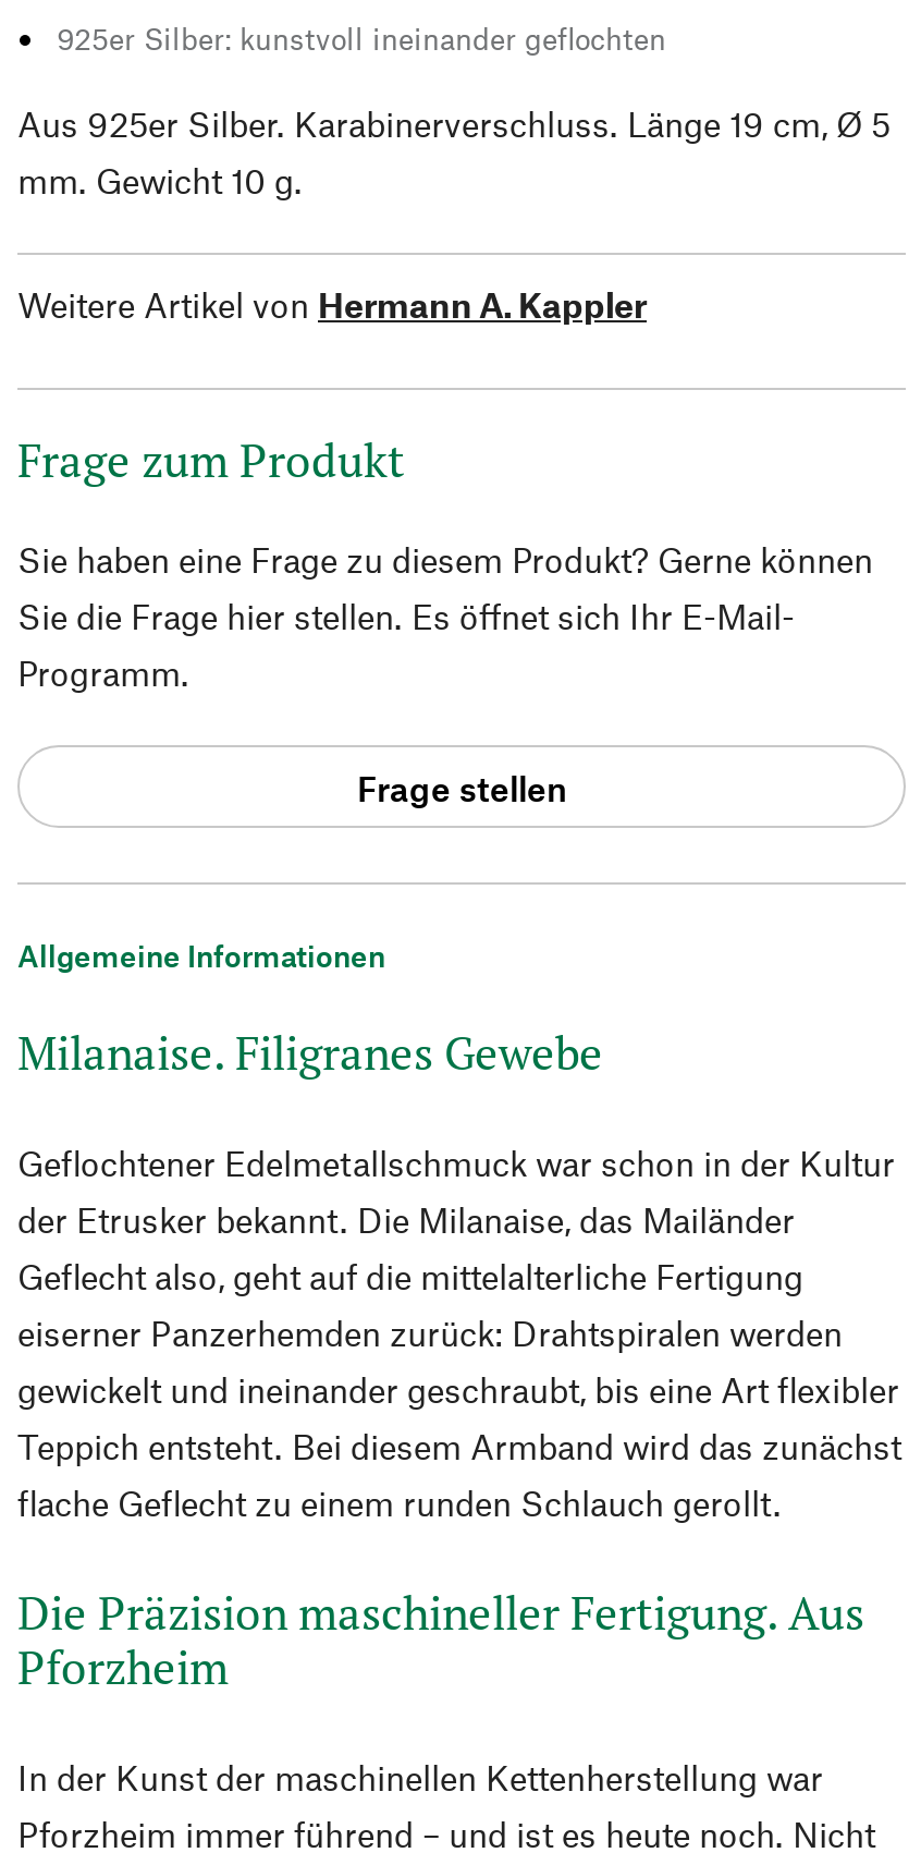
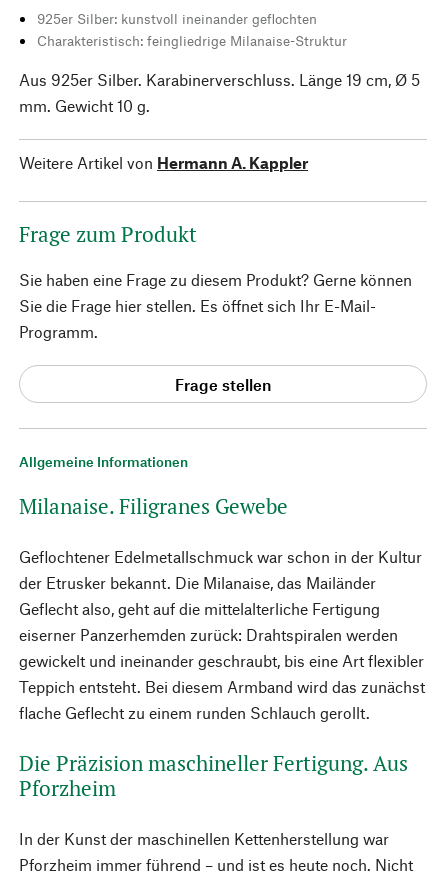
+ Charakteristisch: feingliedrige Milanaise-Struktur
